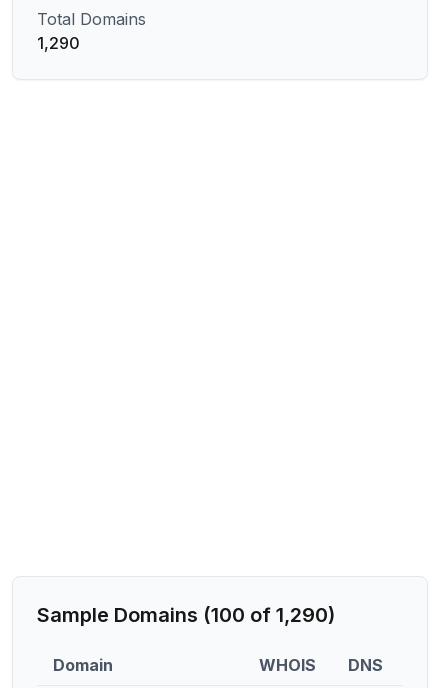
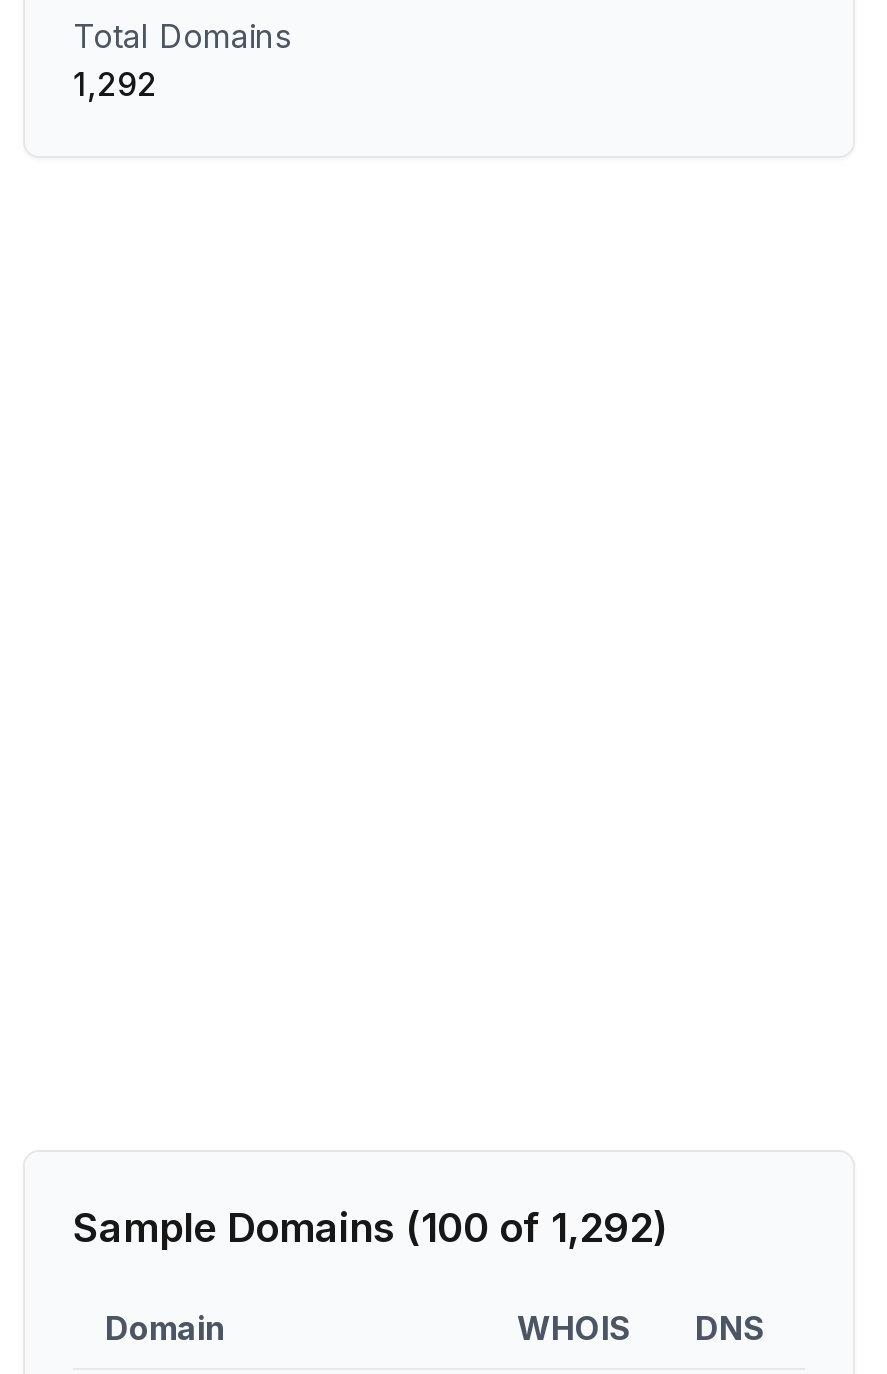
- 1,290
+ 1,292

- Sample Domains (100 of 1,290)
+ Sample Domains (100 of 1,292)
